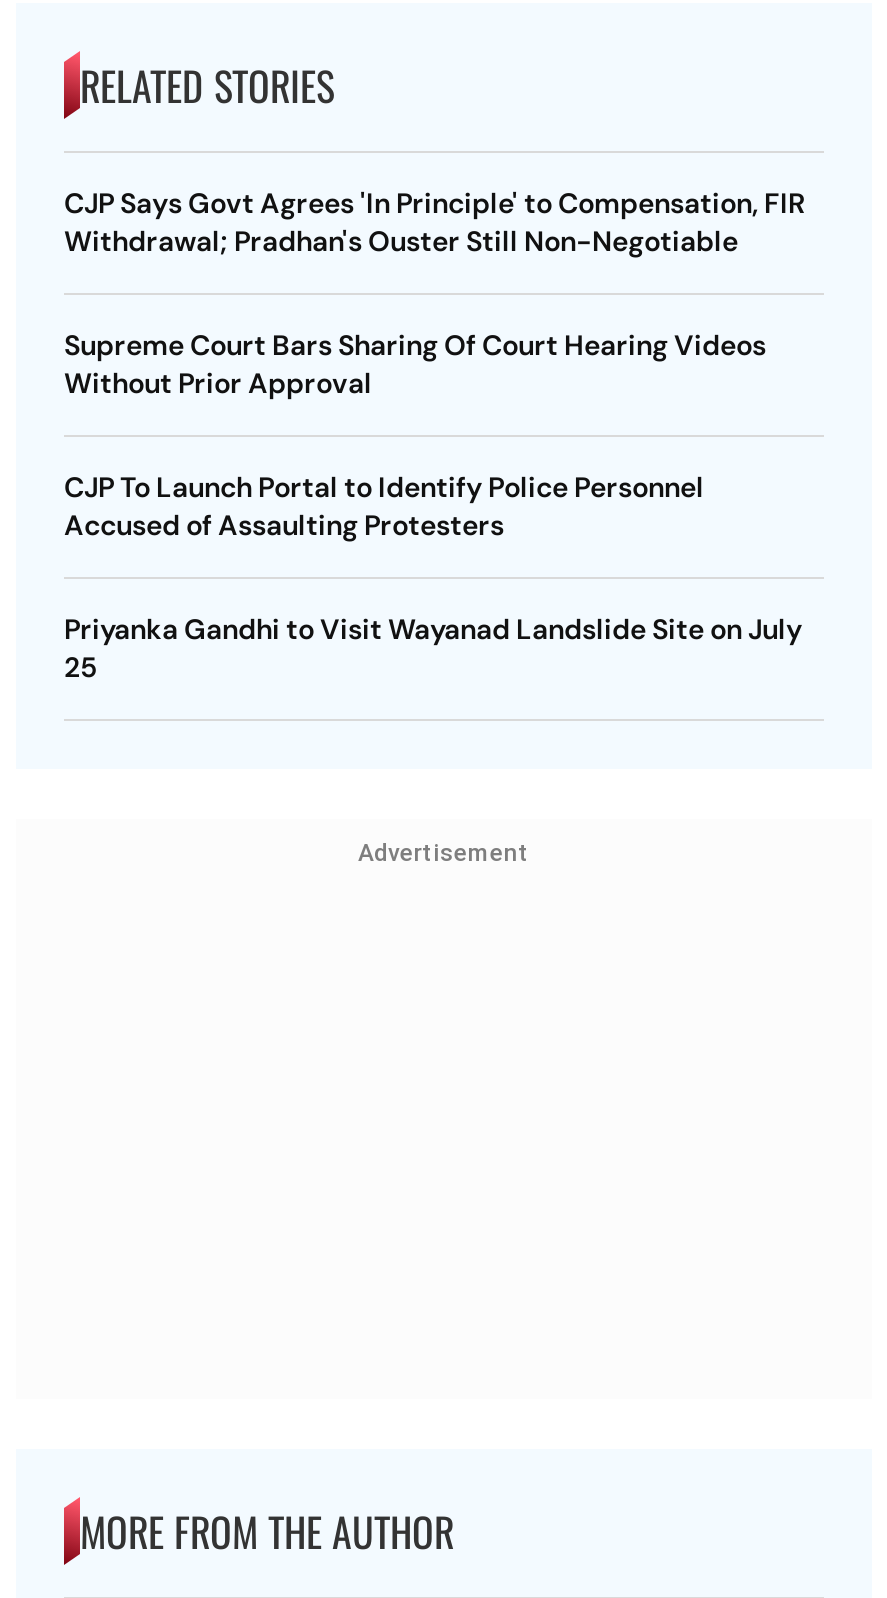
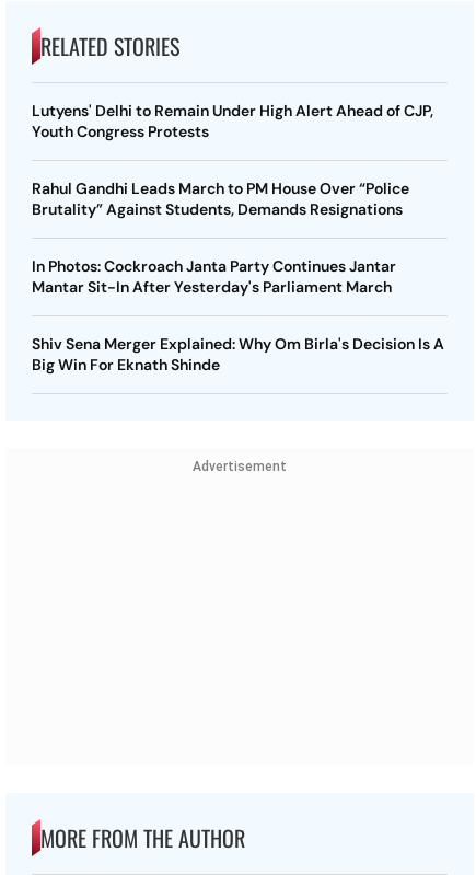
- CJP Says Govt Agrees 'In Principle' to Compensation, FIR
- Withdrawal; Pradhan's Ouster Still Non-Negotiable
+ Lutyens' Delhi to Remain Under High Alert Ahead of CJP,
+ Youth Congress Protests

- Supreme Court Bars Sharing Of Court Hearing Videos
- Without Prior Approval
+ Rahul Gandhi Leads March to PM House Over “Police
+ Brutality” Against Students, Demands Resignations

- CJP To Launch Portal to Identify Police Personnel
- Accused of Assaulting Protesters
+ In Photos: Cockroach Janta Party Continues Jantar
+ Mantar Sit-In After Yesterday's Parliament March

- Priyanka Gandhi to Visit Wayanad Landslide Site on July
- 25
+ Shiv Sena Merger Explained: Why Om Birla's Decision Is A
+ Big Win For Eknath Shinde
